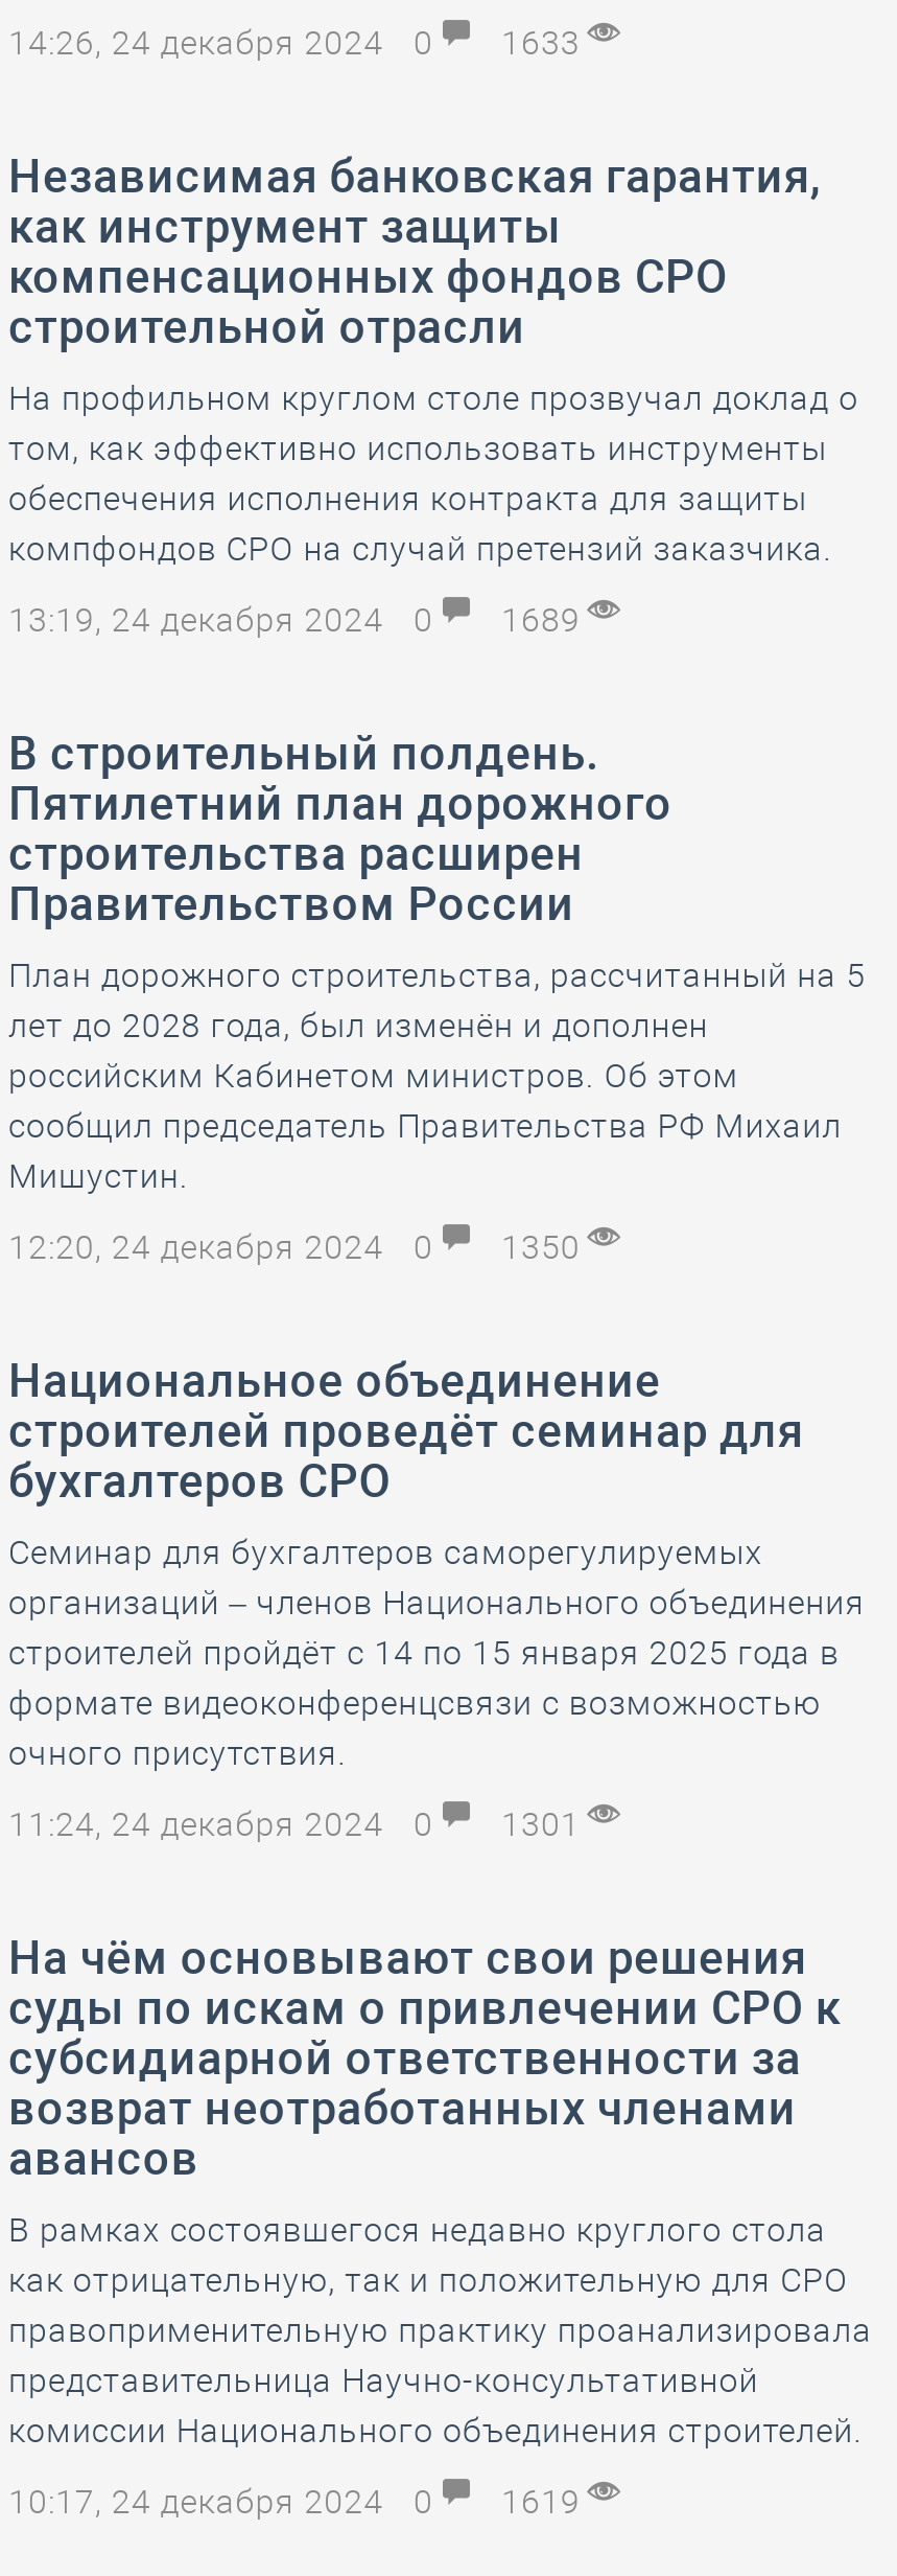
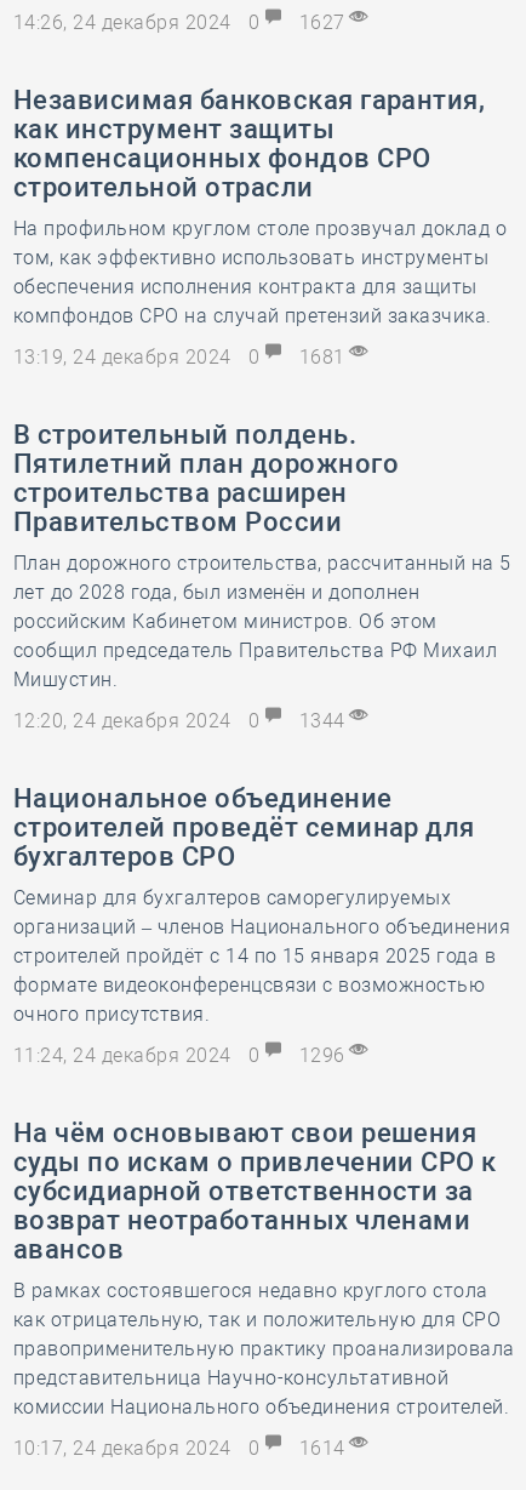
- 14:26, 24 декабря 2024 0 1633
+ 14:26, 24 декабря 2024 0 1627

- 13:19, 24 декабря 2024 0 1689
+ 13:19, 24 декабря 2024 0 1681

- 12:20, 24 декабря 2024 0 1350
+ 12:20, 24 декабря 2024 0 1344

- 11:24, 24 декабря 2024 0 1301
+ 11:24, 24 декабря 2024 0 1296

- 10:17, 24 декабря 2024 0 1619
+ 10:17, 24 декабря 2024 0 1614
